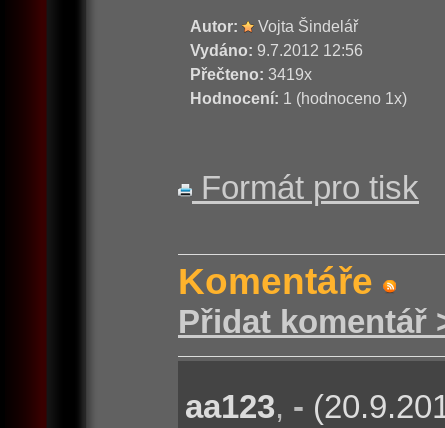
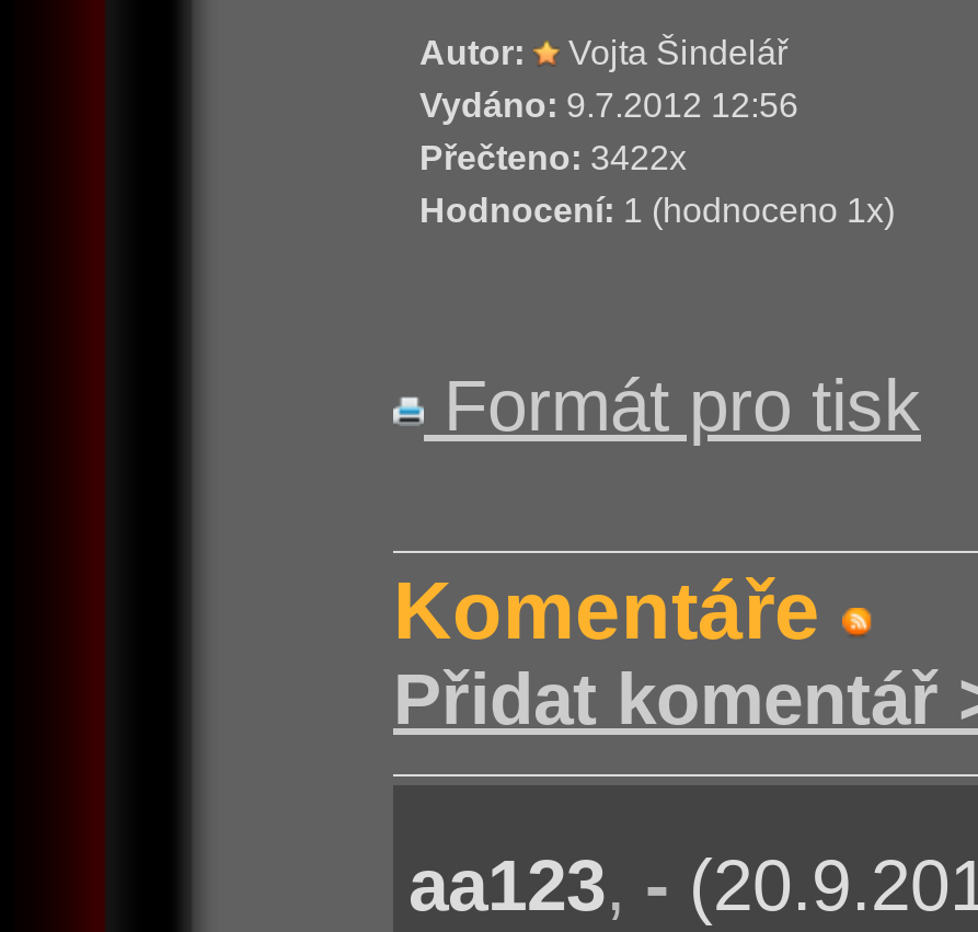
- Přečteno: 3419x
+ Přečteno: 3422x
